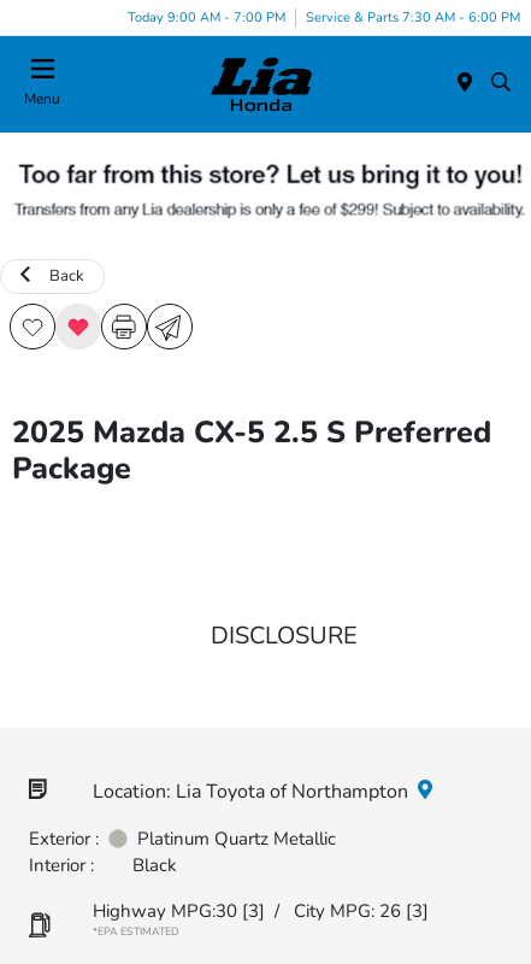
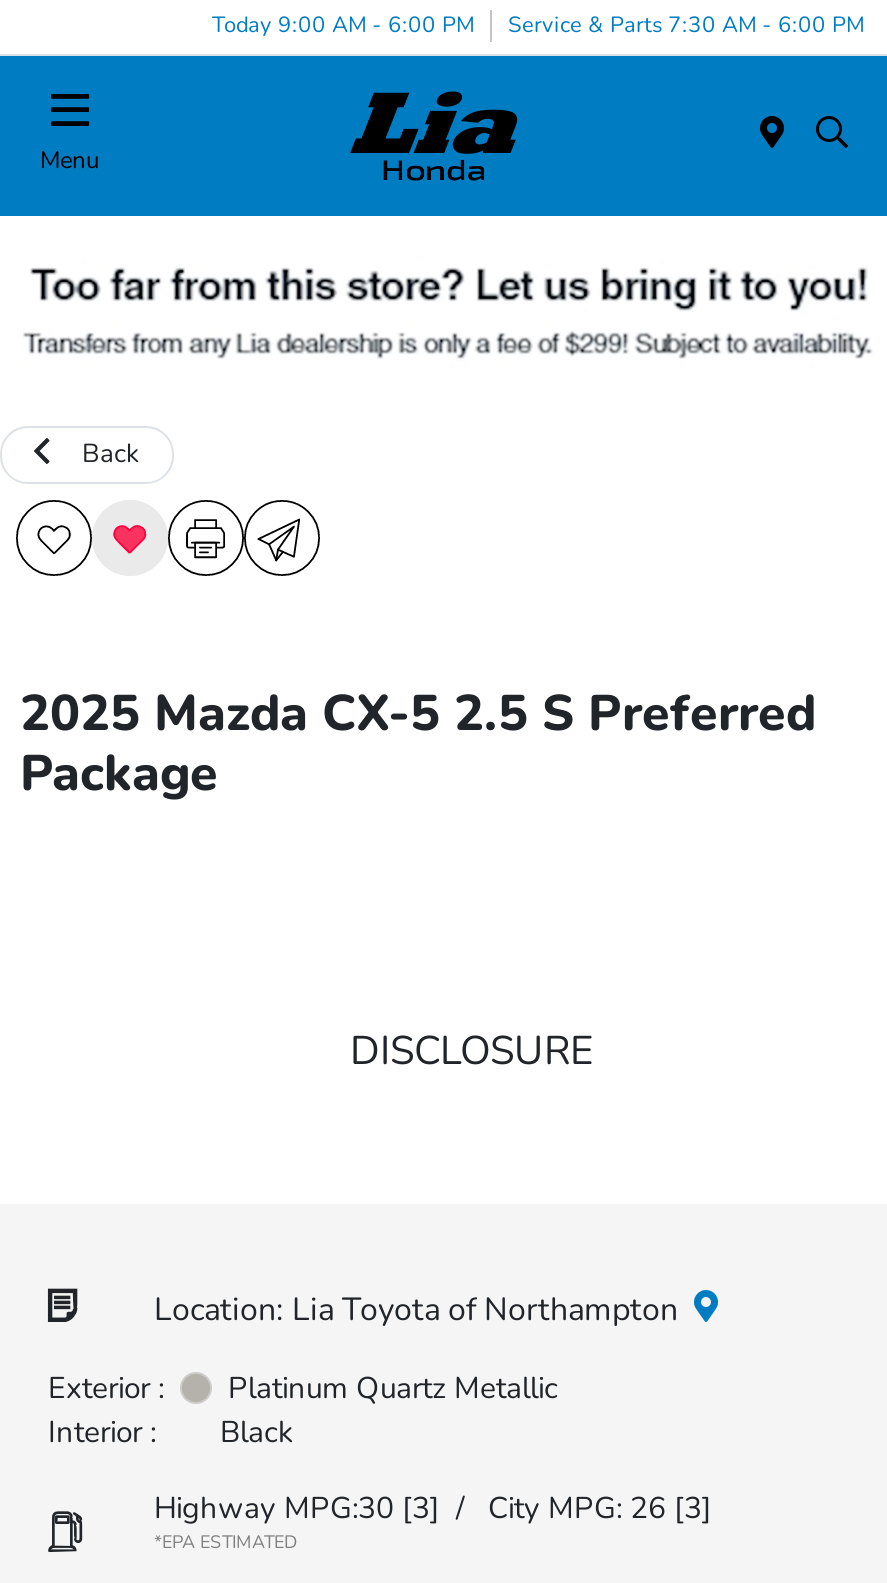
- Today 9:00 AM - 7:00 PM Service & Parts 7:30 AM - 6:00 PM
+ Today 9:00 AM - 6:00 PM Service & Parts 7:30 AM - 6:00 PM
